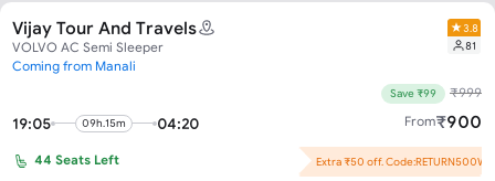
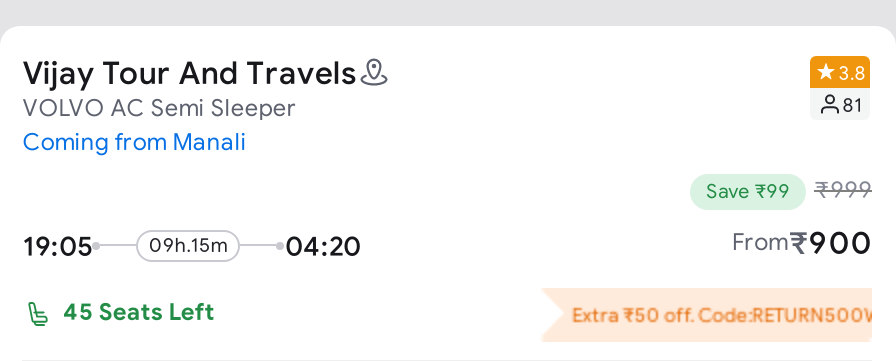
- 44 Seats Left
+ 45 Seats Left
